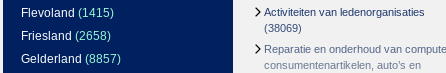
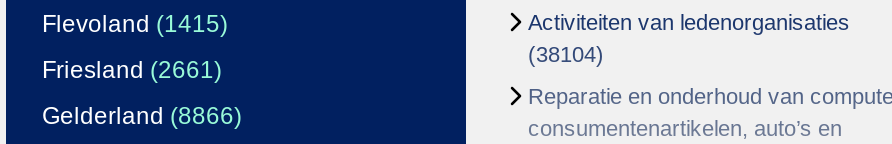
- (38069)
+ (38104)

- Friesland (2658)
+ Friesland (2661)

- Gelderland (8857)
+ Gelderland (8866)
